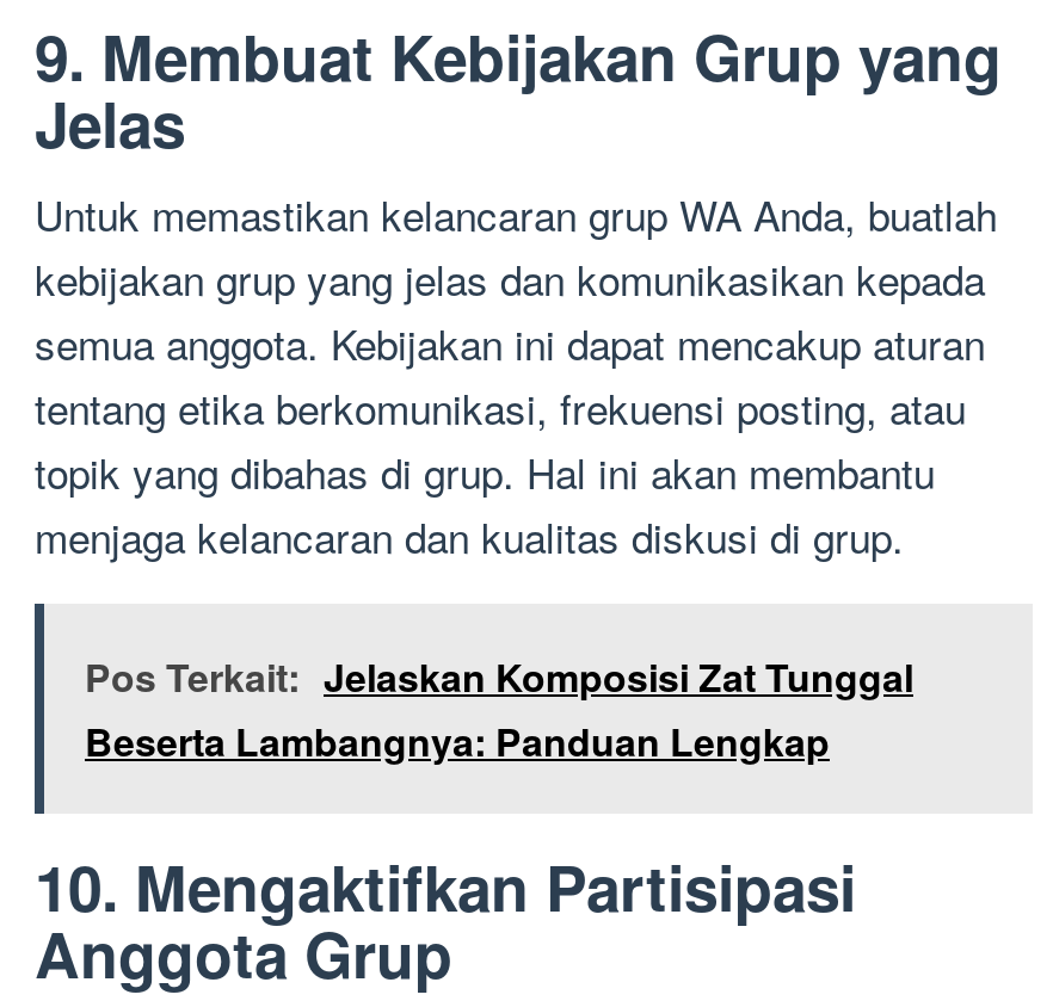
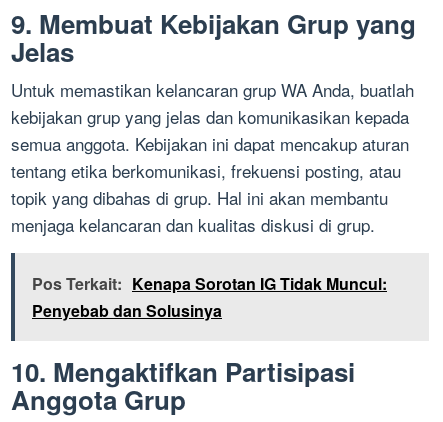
- Pos Terkait: Jelaskan Komposisi Zat Tunggal
- Beserta Lambangnya: Panduan Lengkap
+ Pos Terkait: Kenapa Sorotan IG Tidak Muncul:
+ Penyebab dan Solusinya
